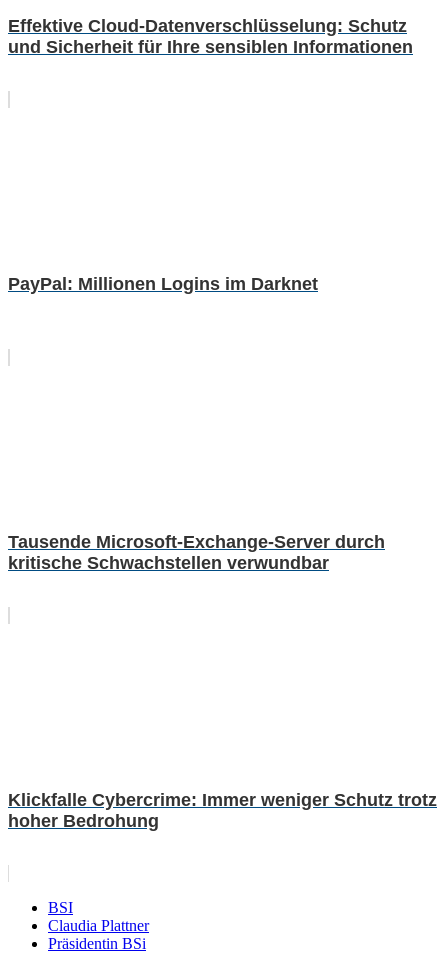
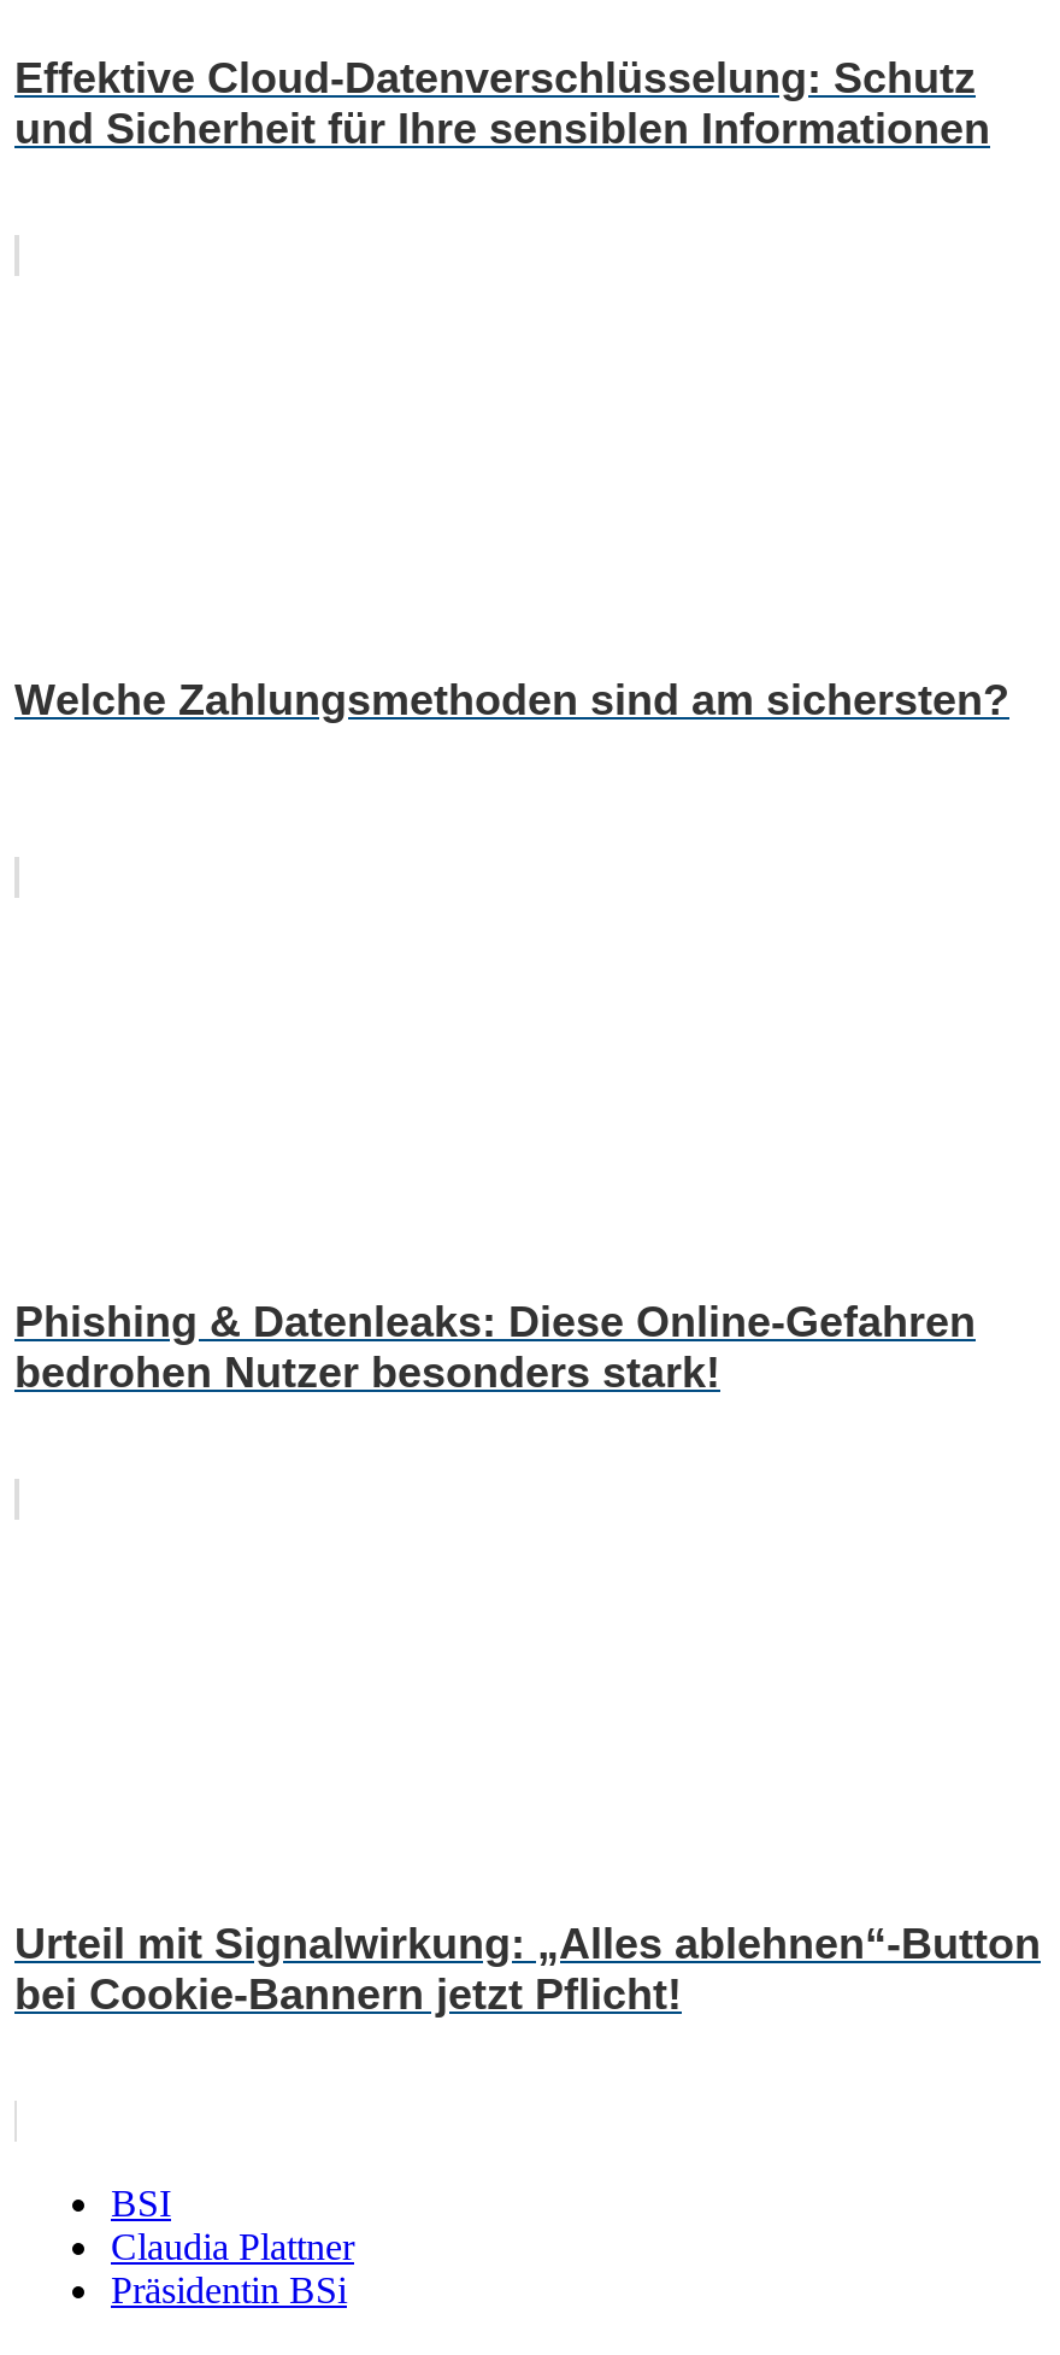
- PayPal: Millionen Logins im Darknet
+ Welche Zahlungsmethoden sind am sichersten?

- Tausende Microsoft-Exchange-Server durch
- kritische Schwachstellen verwundbar
+ Phishing & Datenleaks: Diese Online-Gefahren
+ bedrohen Nutzer besonders stark!

- Klickfalle Cybercrime: Immer weniger Schutz trotz
- hoher Bedrohung
+ Urteil mit Signalwirkung: „Alles ablehnen“-Button
+ bei Cookie-Bannern jetzt Pflicht!
